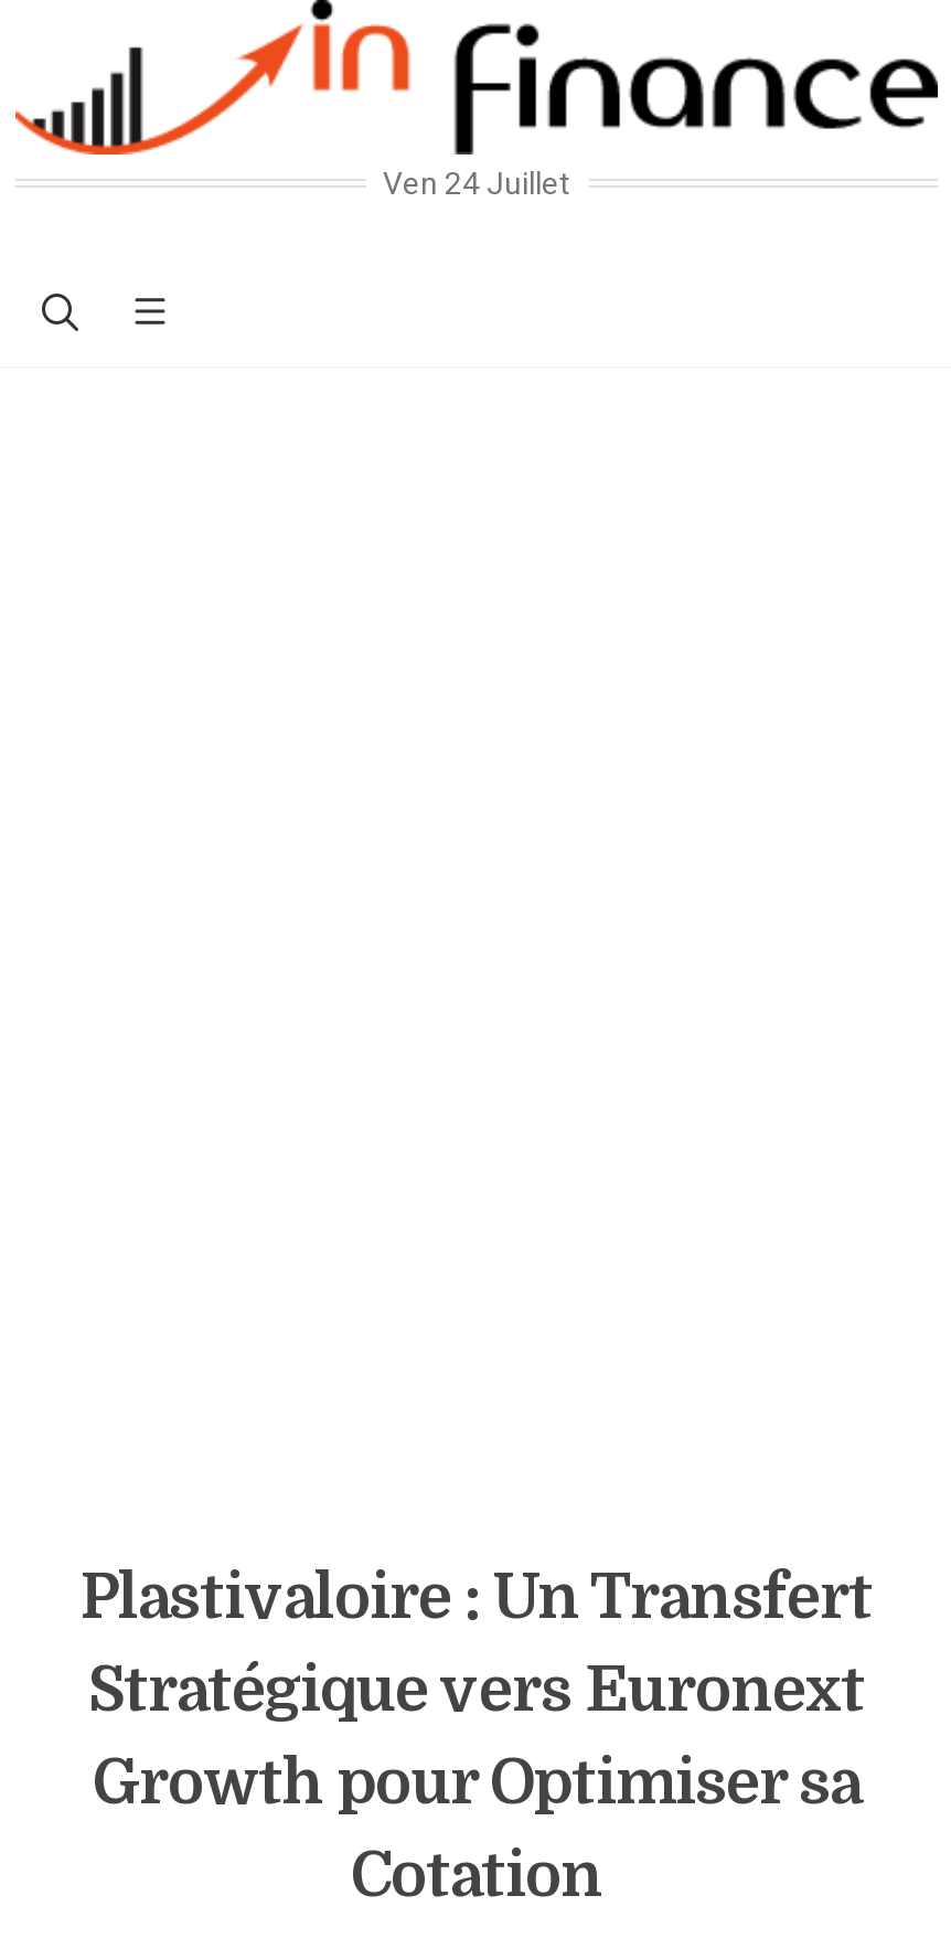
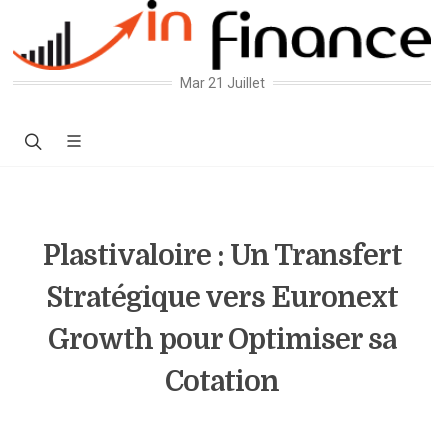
- Ven 24 Juillet
+ Mar 21 Juillet
